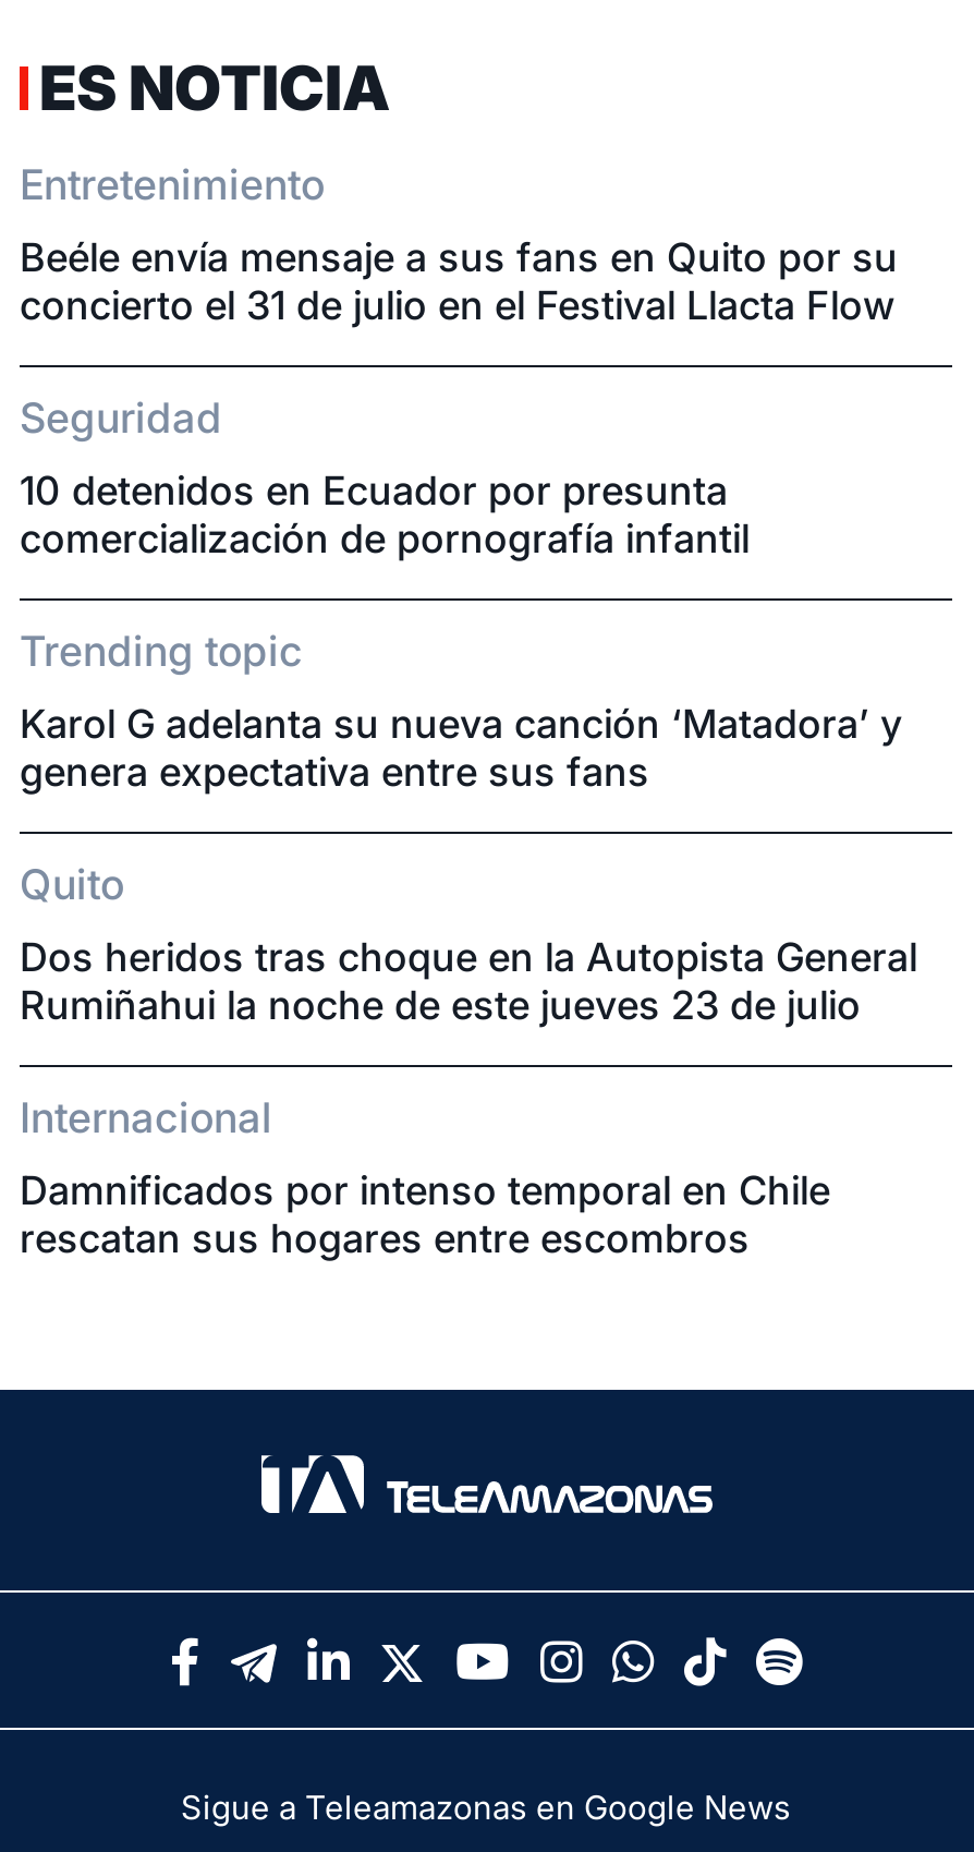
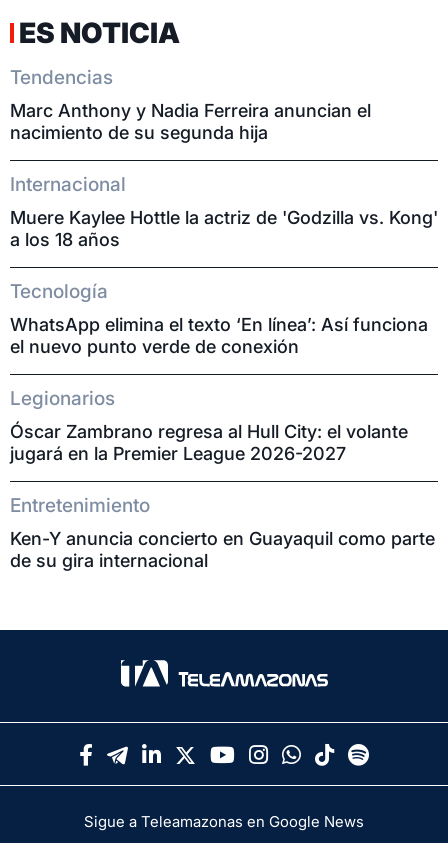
moved down: Entretenimiento

- Beéle envía mensaje a sus fans en Quito por su
- concierto el 31 de julio en el Festival Llacta Flow
- Seguridad
- 10 detenidos en Ecuador por presunta
- comercialización de pornografía infantil
- Trending topic
- Karol G adelanta su nueva canción ‘Matadora’ y
- genera expectativa entre sus fans
- Quito
- Dos heridos tras choque en la Autopista General
- Rumiñahui la noche de este jueves 23 de julio
+ Tendencias
+ Marc Anthony y Nadia Ferreira anuncian el
+ nacimiento de su segunda hija

moved up: Internacional

- Damnificados por intenso temporal en Chile
- rescatan sus hogares entre escombros
+ Muere Kaylee Hottle la actriz de 'Godzilla vs. Kong'
+ a los 18 años
+ Tecnología
+ WhatsApp elimina el texto ‘En línea’: Así funciona
+ el nuevo punto verde de conexión
+ Legionarios
+ Óscar Zambrano regresa al Hull City: el volante
+ jugará en la Premier League 2026-2027
+ Ken-Y anuncia concierto en Guayaquil como parte
+ de su gira internacional
